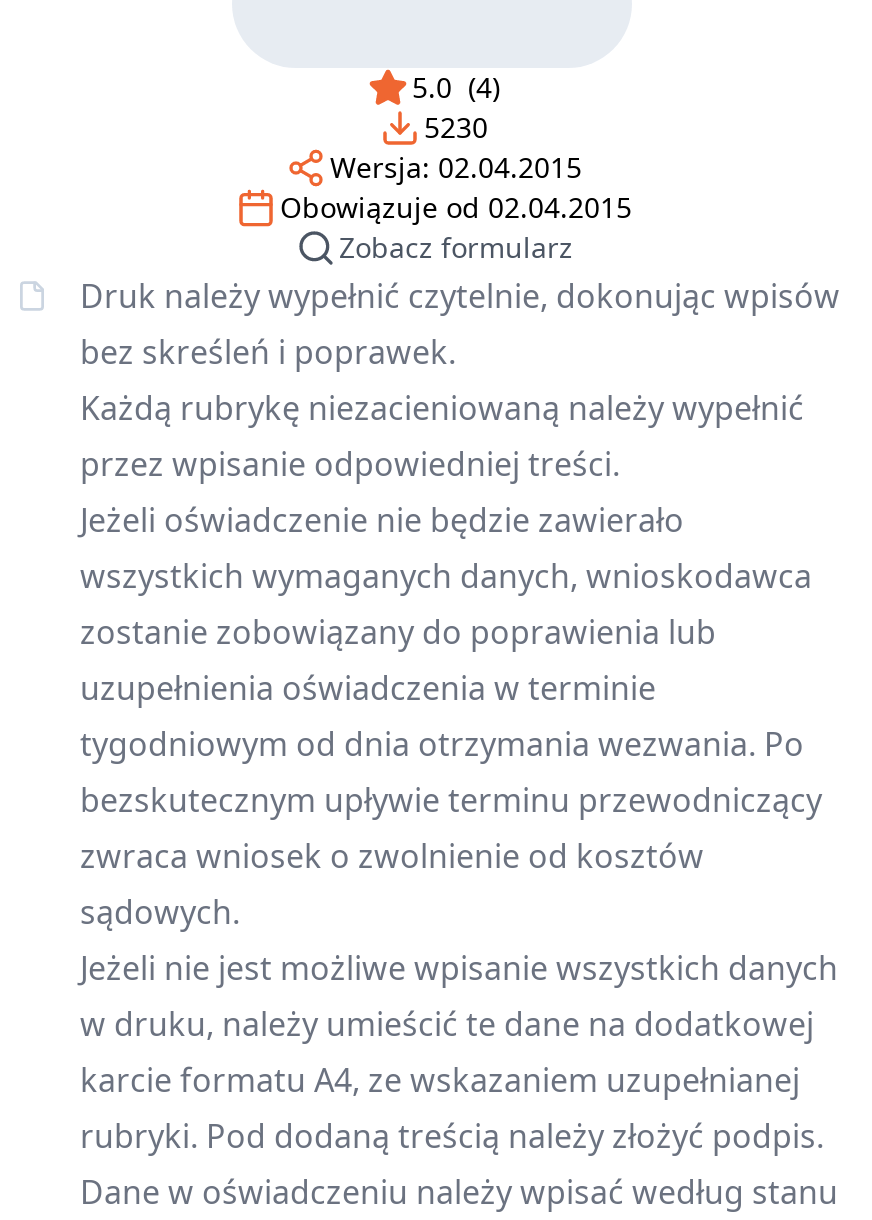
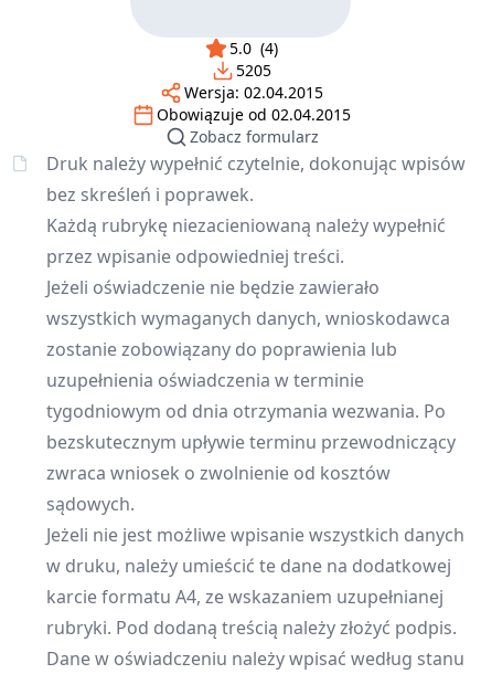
- 5230
+ 5205
